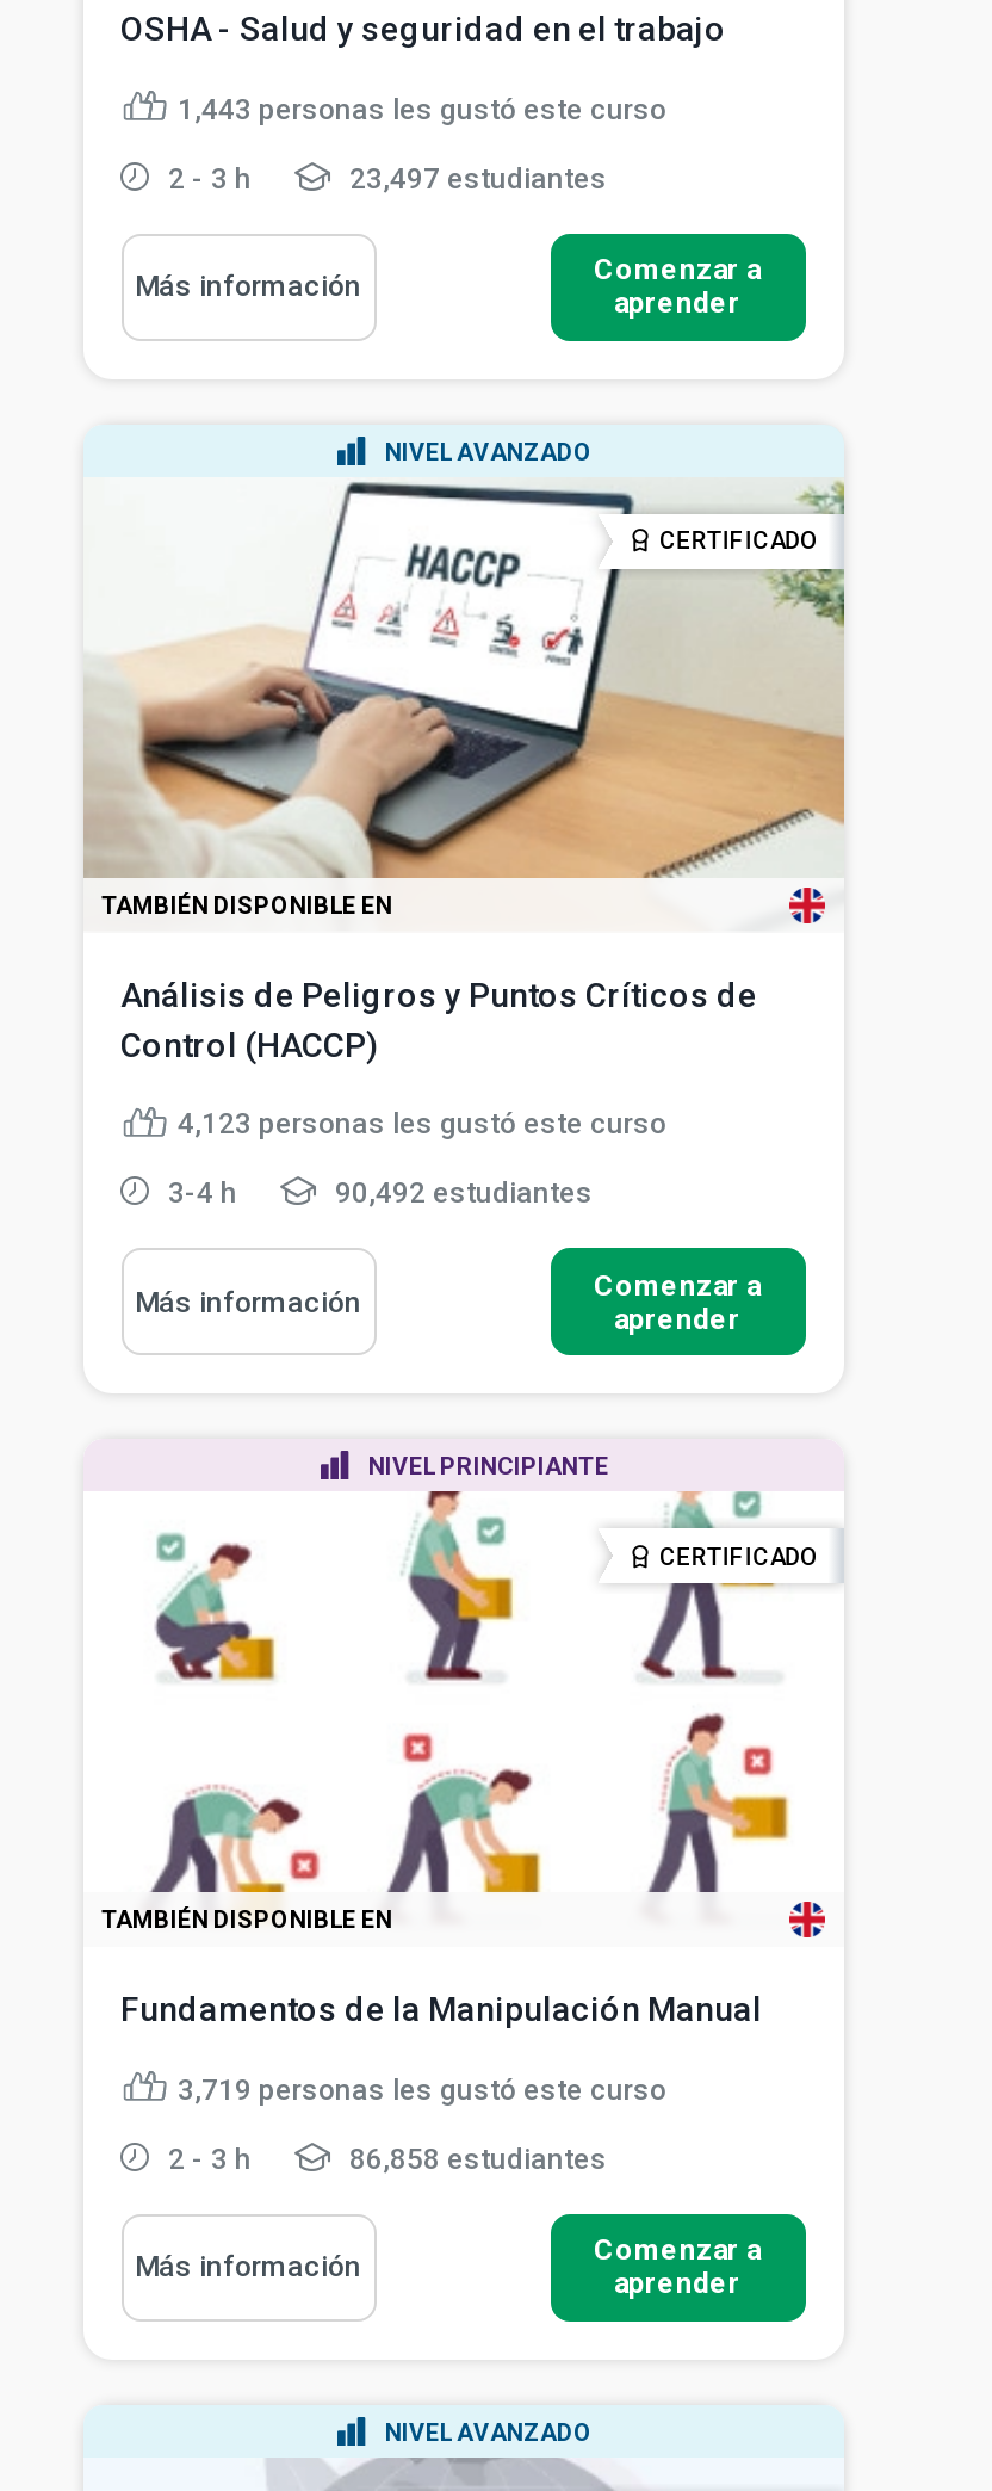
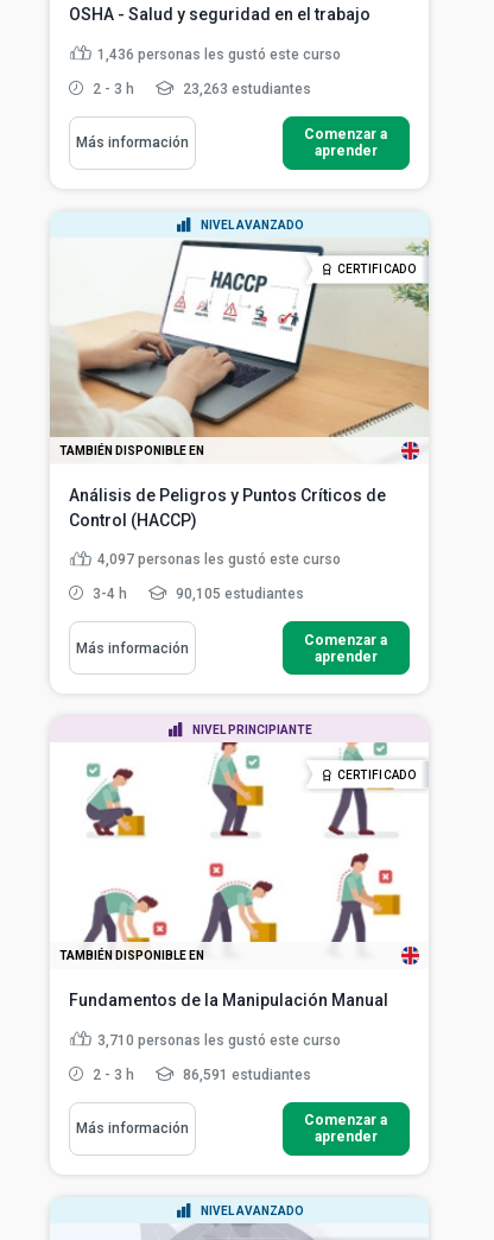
- 1,443 personas les gustó este curso
+ 1,436 personas les gustó este curso

- 23,497 estudiantes
+ 23,263 estudiantes

- 4,123 personas les gustó este curso
+ 4,097 personas les gustó este curso

- 90,492 estudiantes
+ 90,105 estudiantes

- 3,719 personas les gustó este curso
+ 3,710 personas les gustó este curso

- 86,858 estudiantes
+ 86,591 estudiantes
